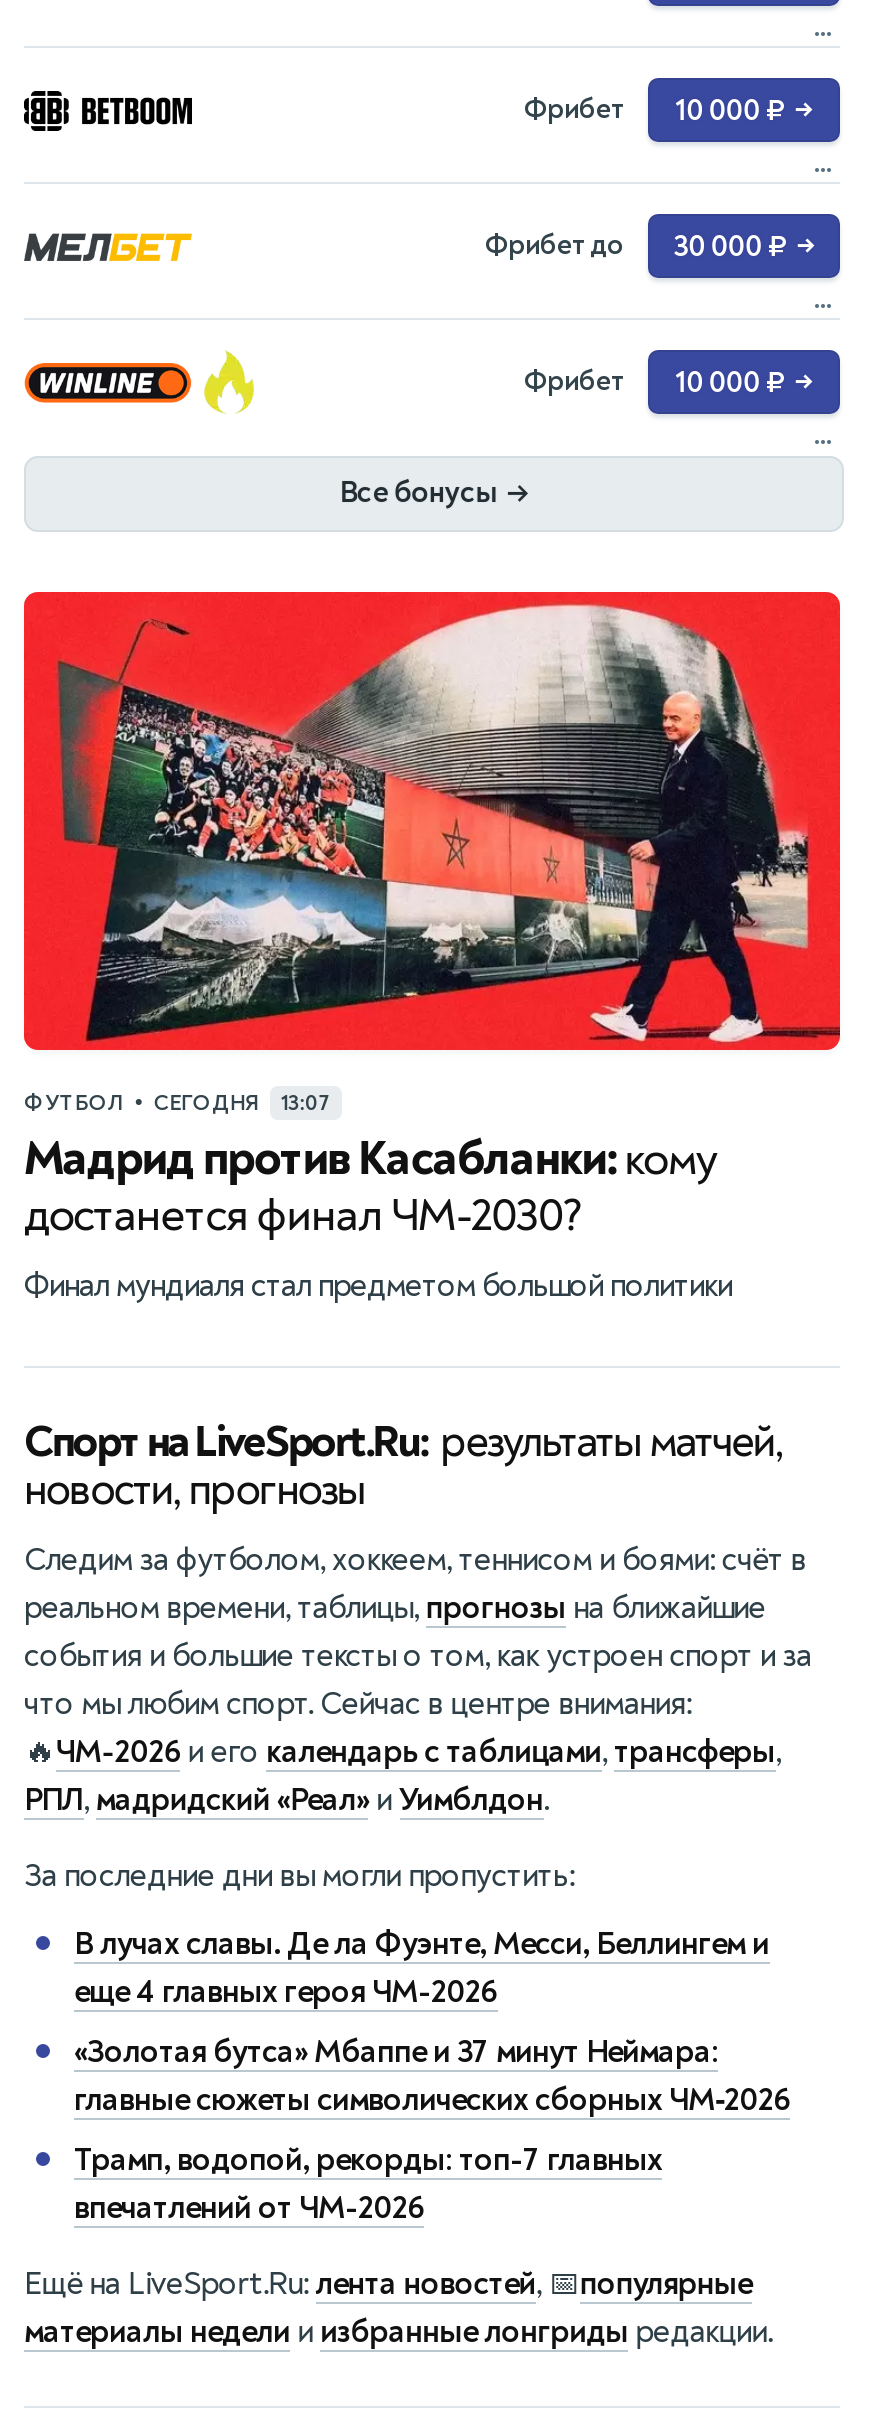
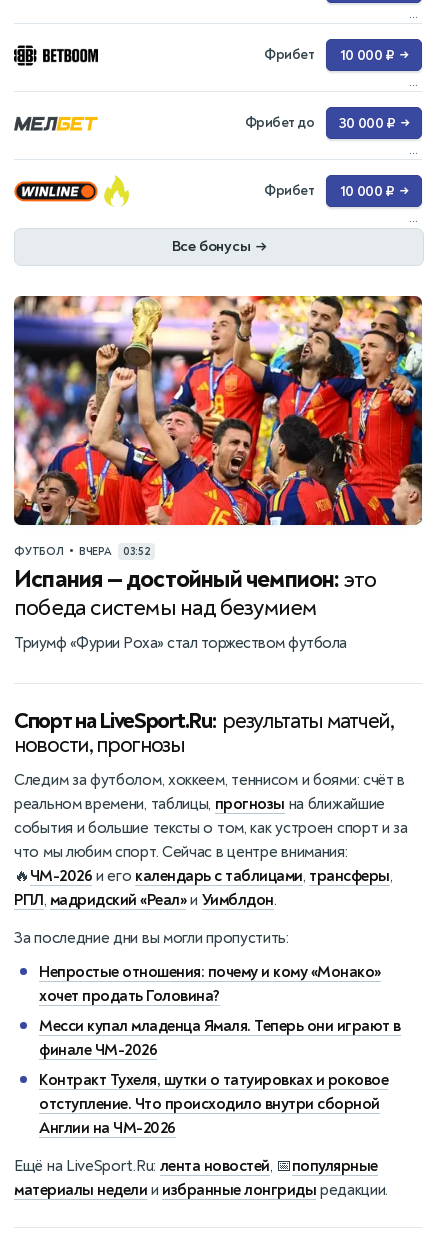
- [image]
- ФУТБОЛ • СЕГОДНЯ
- 13:07
- Мадрид против Касабланки: кому
- достанется финал ЧМ-2030?
- Финал мундиаля стал предметом большой политики
+ [image]
+ ФУТБОЛ • ВЧЕРА
+ 03:52
+ Испания — достойный чемпион: это
+ победа системы над безумием
+ Триумф «Фурии Роха» стал торжеством футбола

- В лучах славы. Де ла Фуэнте, Месси, Беллингем и
- еще 4 главных героя ЧМ-2026
+ Непростые отношения: почему и кому «Монако»
+ хочет продать Головина?

- «Золотая бутса» Мбаппе и 37 минут Неймара:
- главные сюжеты символических сборных ЧМ‑2026
+ Месси купал младенца Ямаля. Теперь они играют в
+ финале ЧМ-2026

- Трамп, водопой, рекорды: топ-7 главных
- впечатлений от ЧМ-2026
+ Контракт Тухеля, шутки о татуировках и роковое
+ отступление. Что происходило внутри сборной
+ Англии на ЧМ-2026
